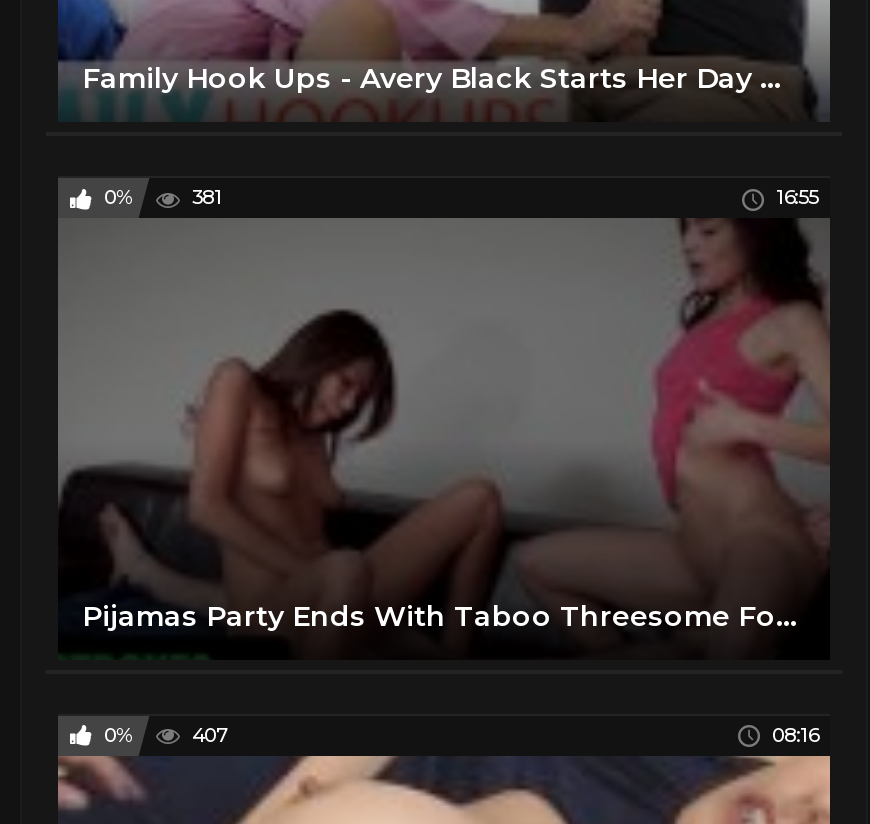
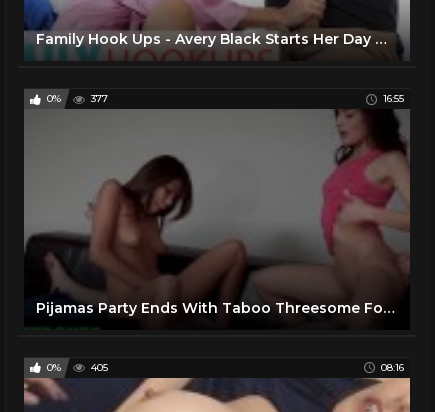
- 381
+ 377

- 407
+ 405
